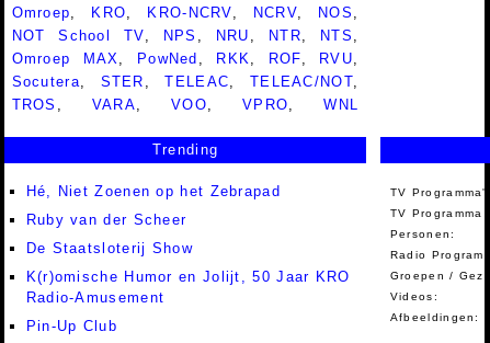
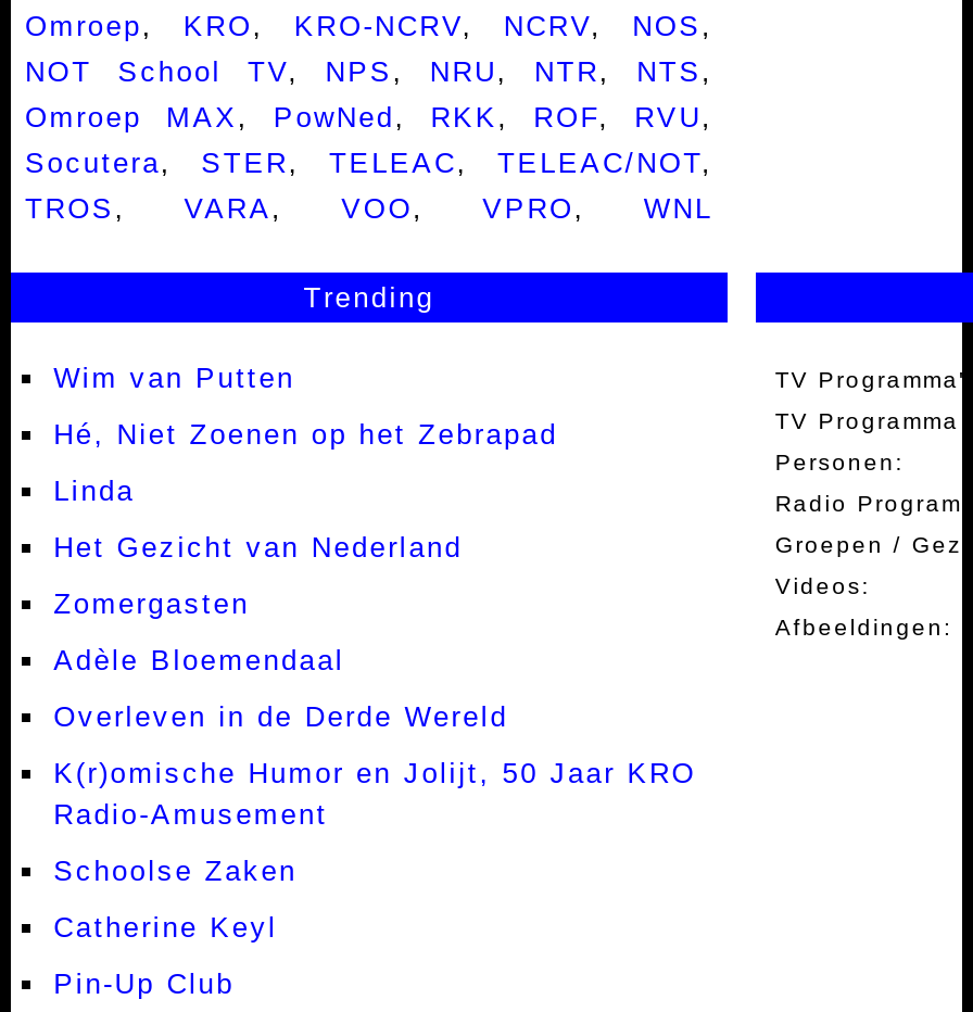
+ Wim van Putten

- Ruby van der Scheer
- De Staatsloterij Show
+ Linda
+ Het Gezicht van Nederland
+ Zomergasten
+ Adèle Bloemendaal
+ Overleven in de Derde Wereld

+ Schoolse Zaken
+ Catherine Keyl
